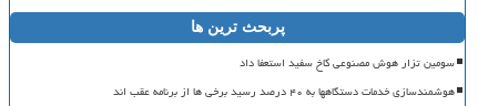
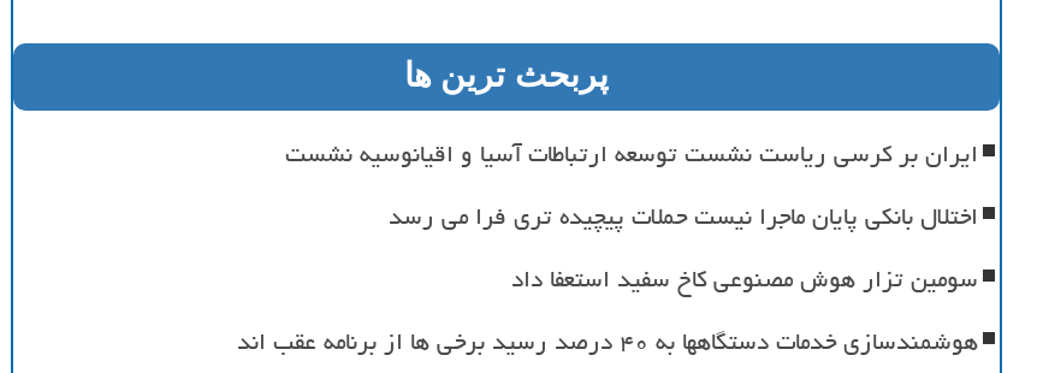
+ ایران بر کرسی ریاست نشست توسعه ارتباطات آسیا و اقیانوسیه نشست
+ اختلال بانکی پایان ماجرا نیست حملات پیچیده تری فرا می رسد
